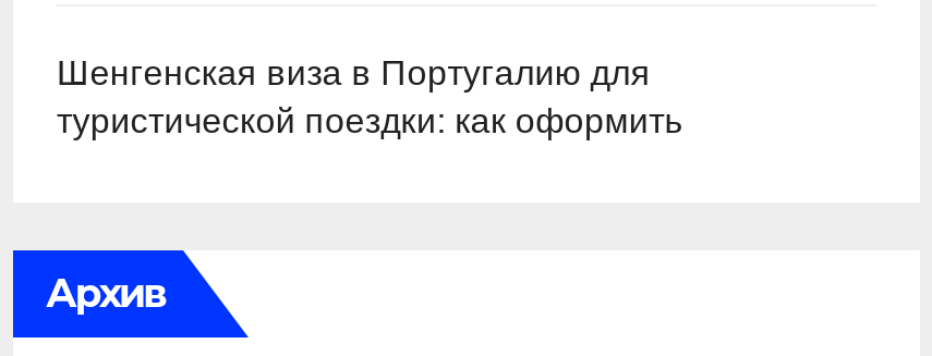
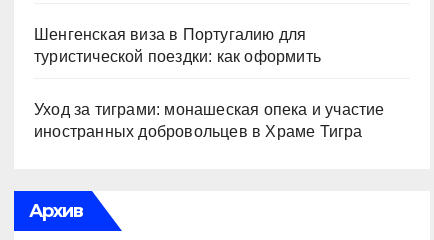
+ Уход за тиграми: монашеская опека и участие
+ иностранных добровольцев в Храме Тигра
